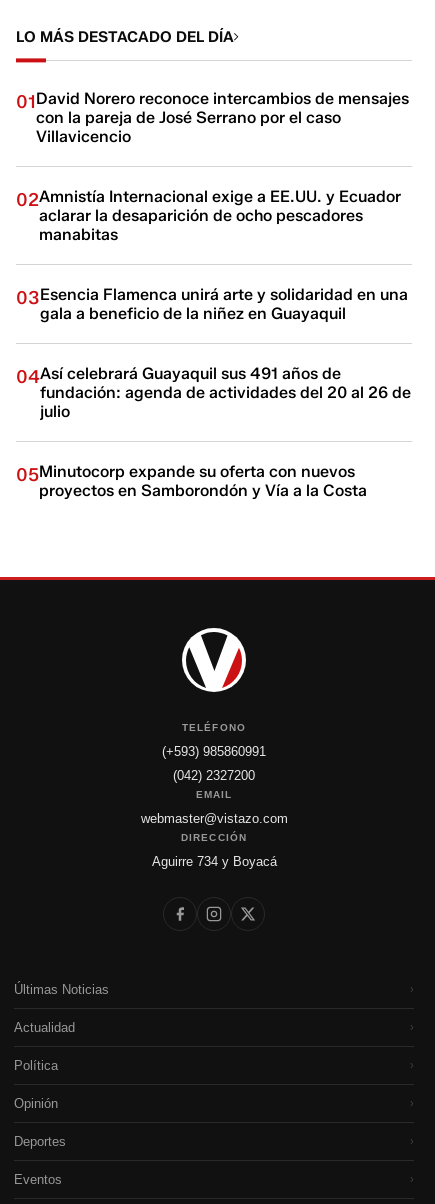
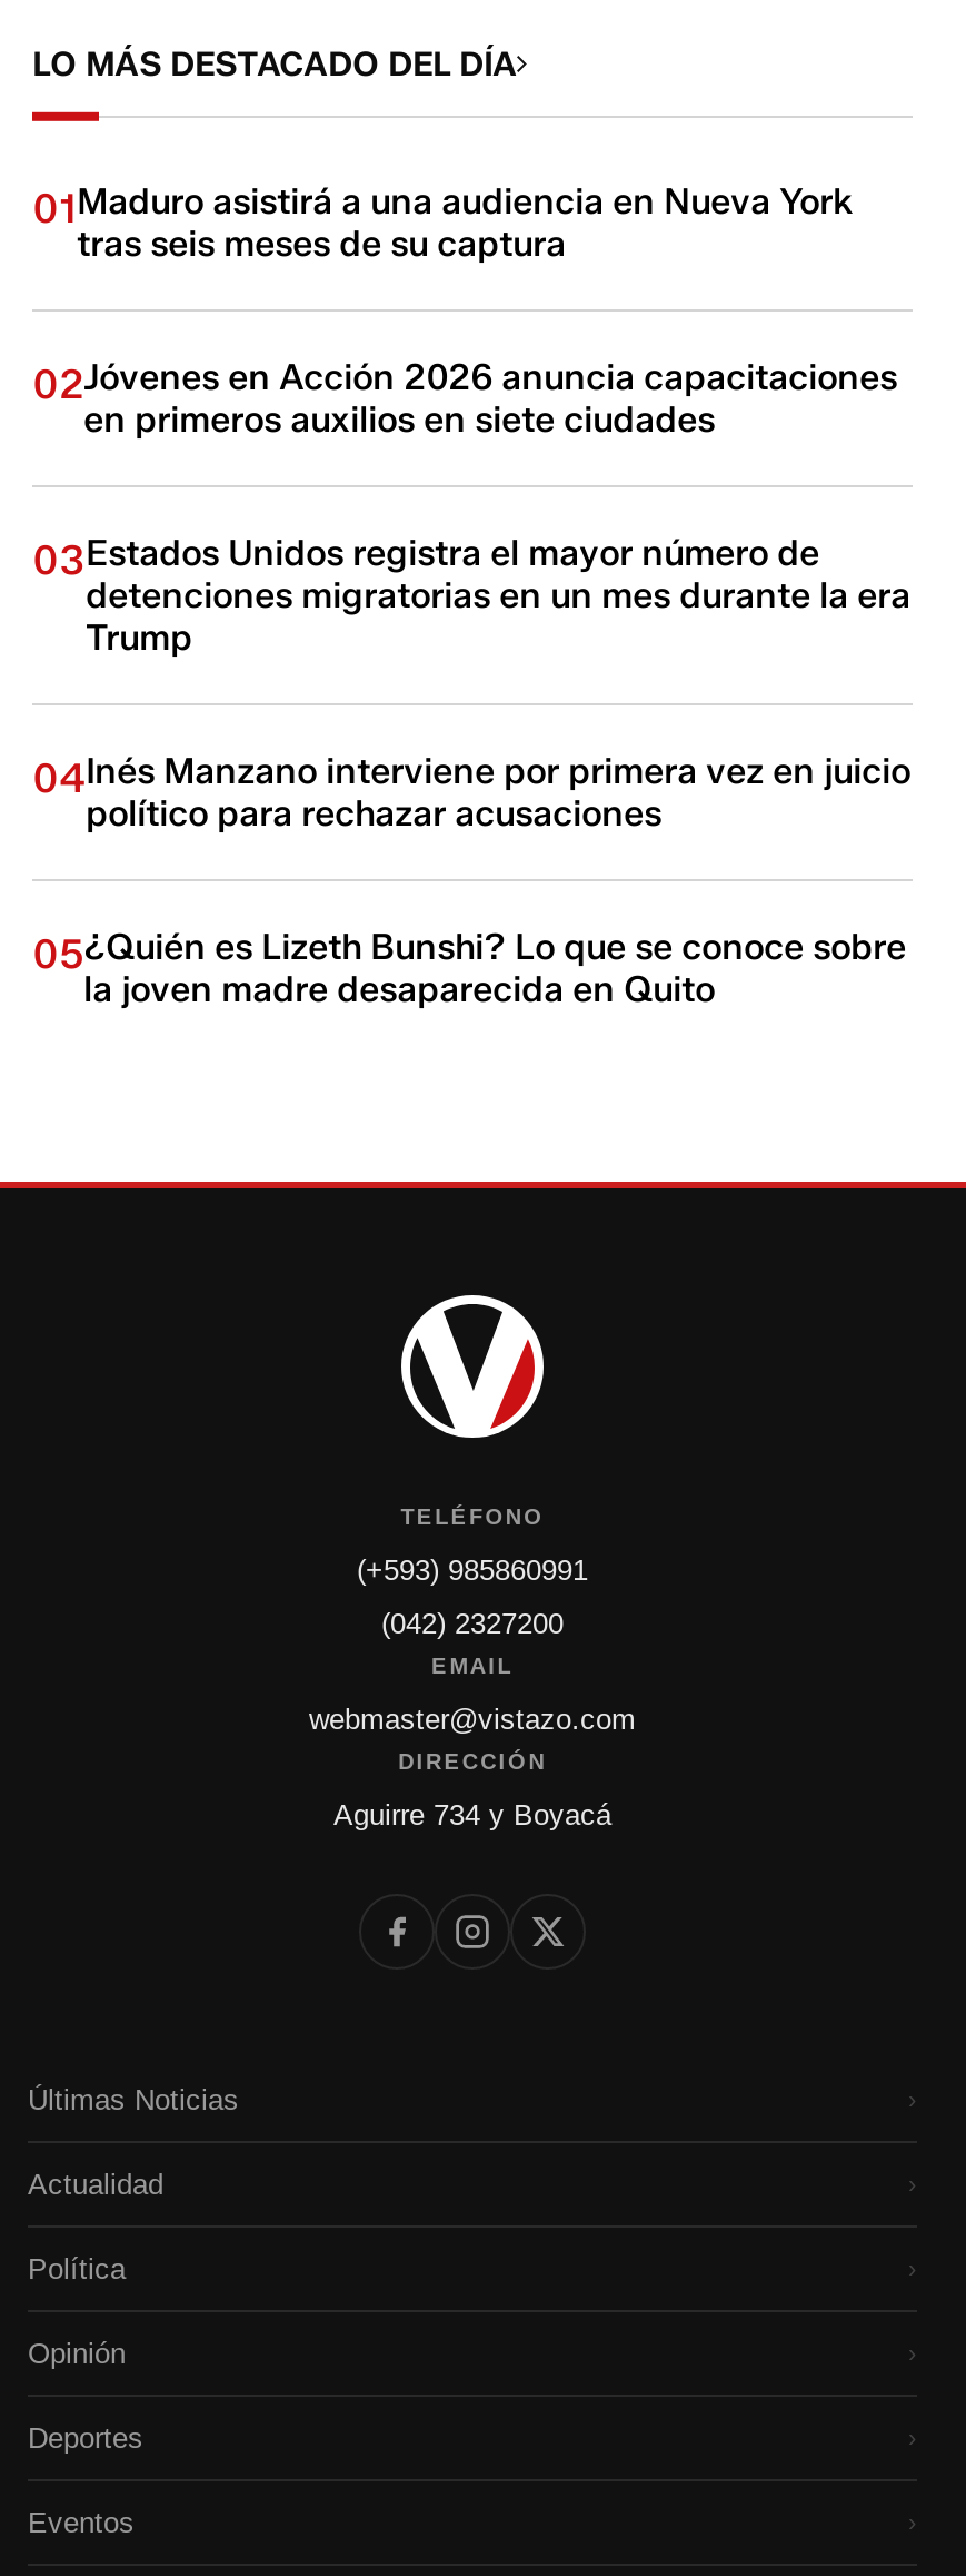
- 01David Norero reconoce intercambios de mensajes
- con la pareja de José Serrano por el caso
- Villavicencio
+ 01Maduro asistirá a una audiencia en Nueva York
+ tras seis meses de su captura

- 02Amnistía Internacional exige a EE.UU. y Ecuador
- aclarar la desaparición de ocho pescadores
- manabitas
+ 02Jóvenes en Acción 2026 anuncia capacitaciones
+ en primeros auxilios en siete ciudades

- 03Esencia Flamenca unirá arte y solidaridad en una
- gala a beneficio de la niñez en Guayaquil
+ 03Estados Unidos registra el mayor número de
+ detenciones migratorias en un mes durante la era
+ Trump

- 04Así celebrará Guayaquil sus 491 años de
- fundación: agenda de actividades del 20 al 26 de
- julio
+ 04Inés Manzano interviene por primera vez en juicio
+ político para rechazar acusaciones

- 05Minutocorp expande su oferta con nuevos
- proyectos en Samborondón y Vía a la Costa
+ 05¿Quién es Lizeth Bunshi? Lo que se conoce sobre
+ la joven madre desaparecida en Quito
